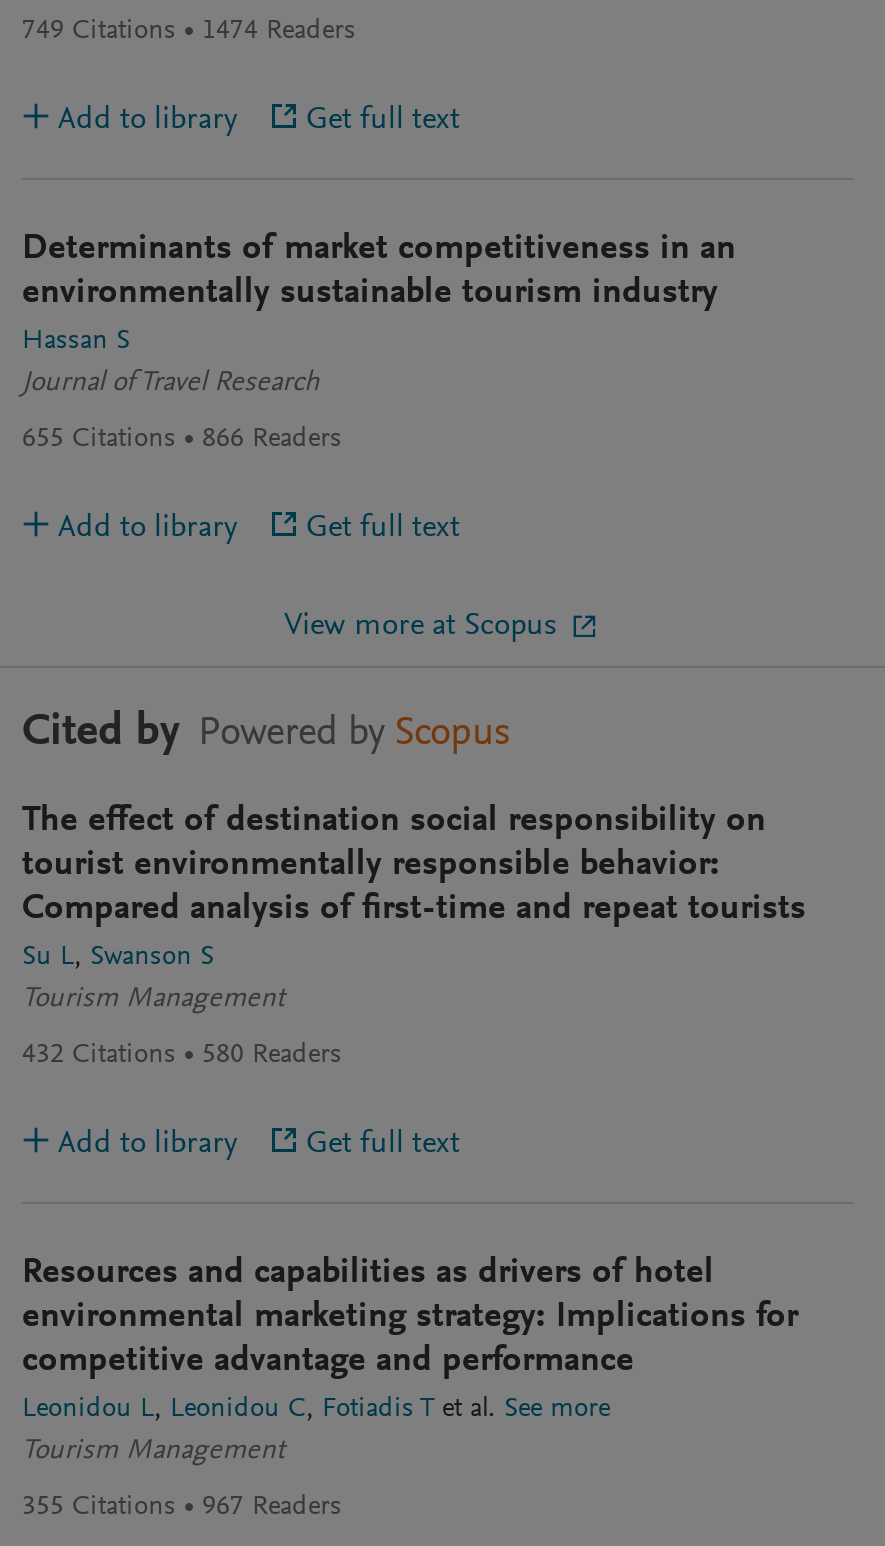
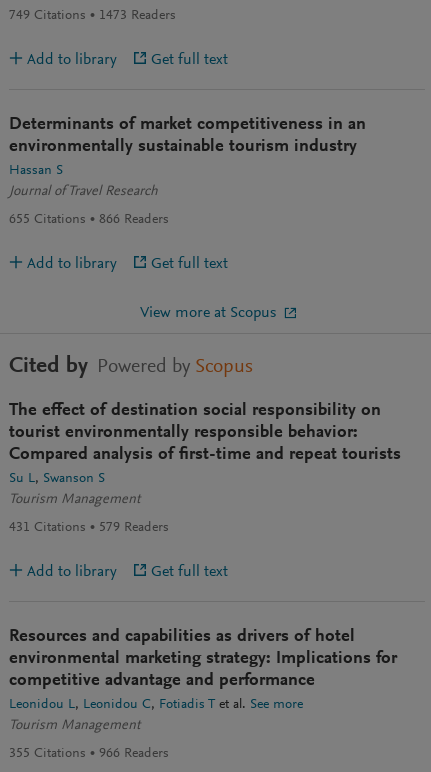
- 749 Citations 1474 Readers
+ 749 Citations 1473 Readers

- 432 Citations
+ 431 Citations

- 580 Readers
+ 579 Readers

- 355 Citations 967 Readers
+ 355 Citations 966 Readers
